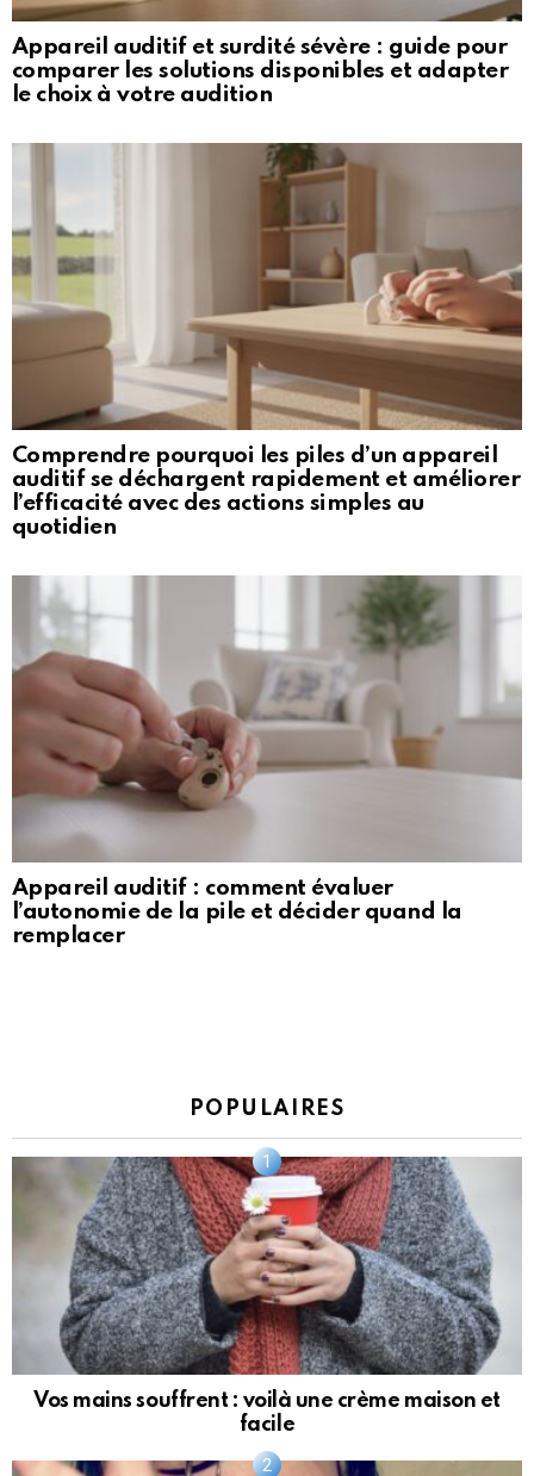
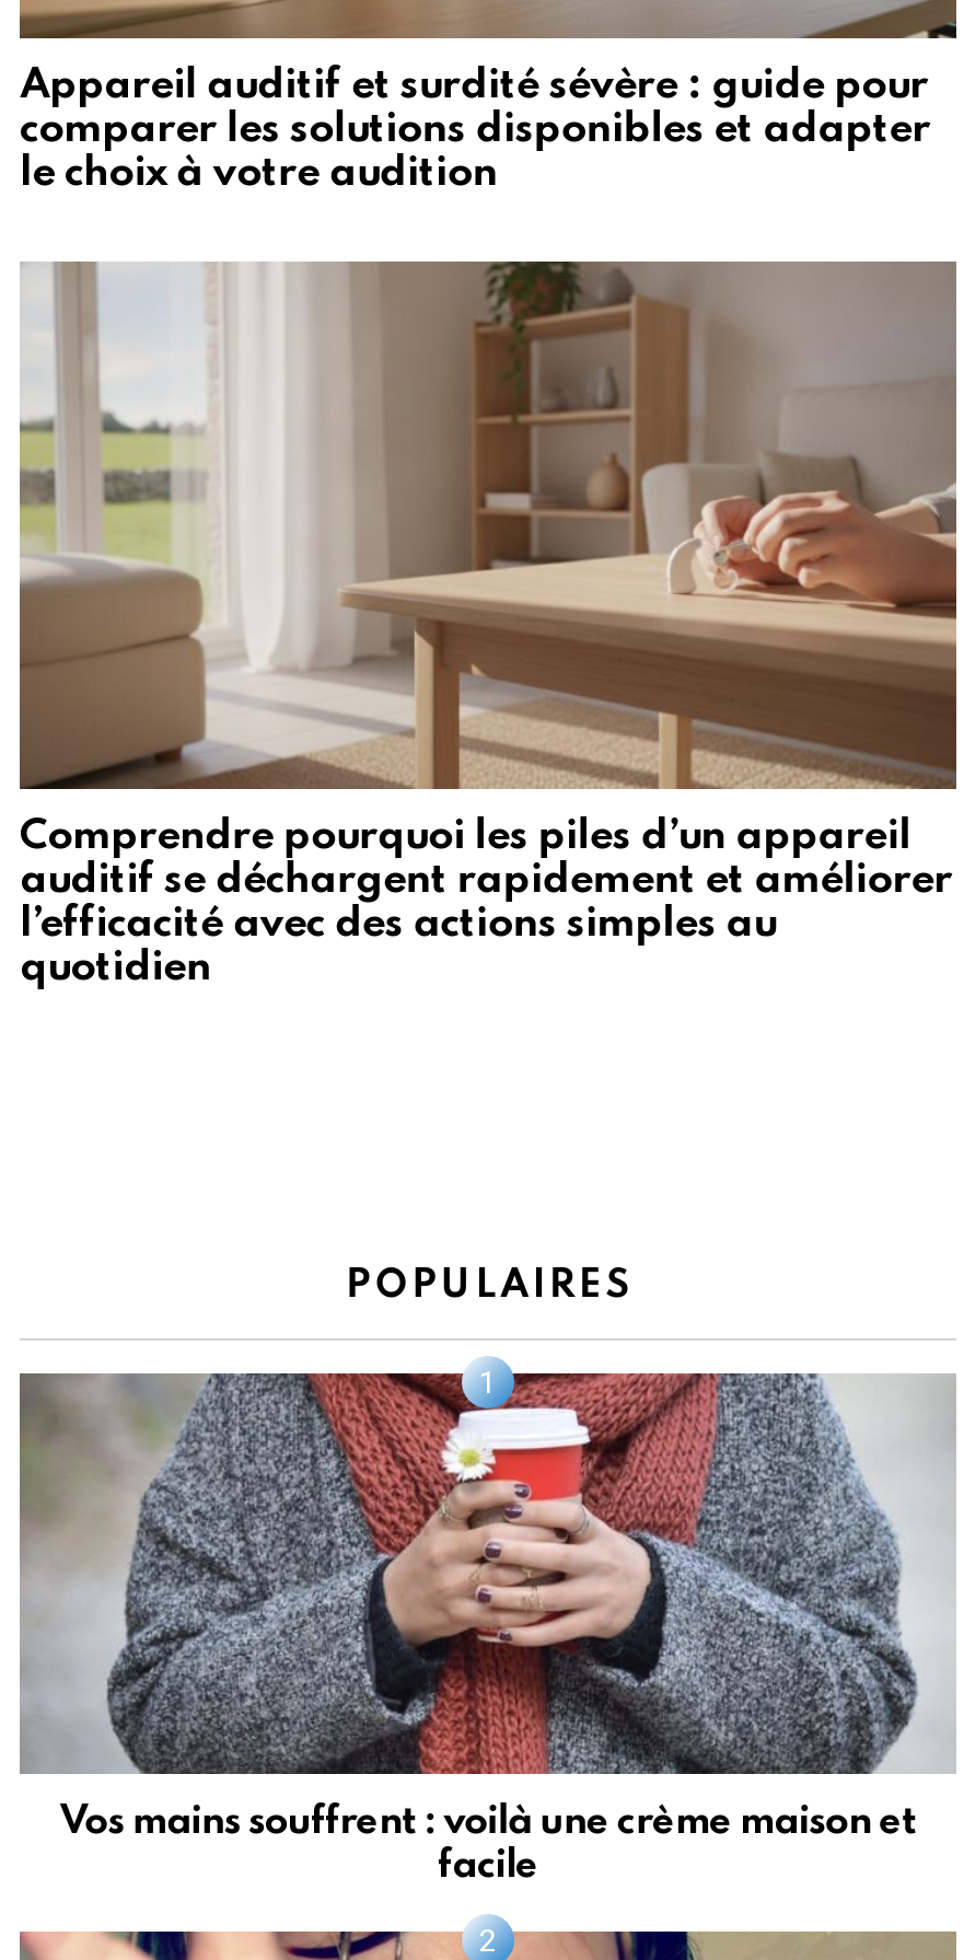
- [image]
- Appareil auditif : comment évaluer
- l’autonomie de la pile et décider quand la
- remplacer
